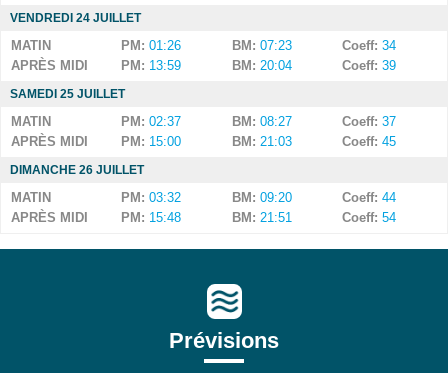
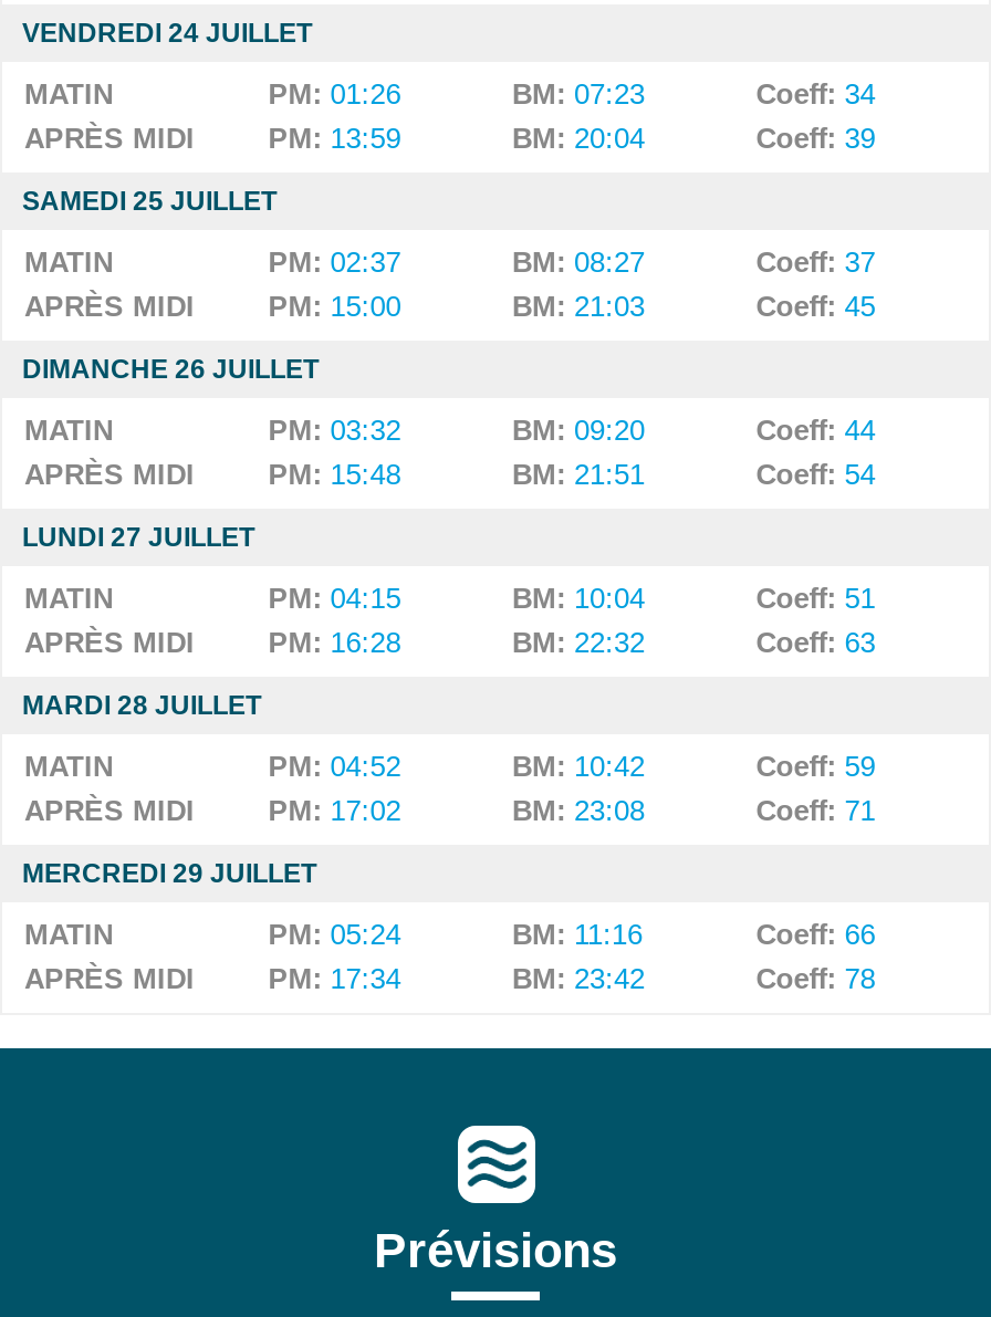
+ LUNDI 27 JUILLET
+ MATIN
+ PM: 04:15
+ BM: 10:04
+ Coeff: 51
+ APRÈS MIDI
+ PM: 16:28
+ BM: 22:32
+ Coeff: 63
+ MARDI 28 JUILLET
+ MATIN
+ PM: 04:52
+ BM: 10:42
+ Coeff: 59
+ APRÈS MIDI
+ PM: 17:02
+ BM: 23:08
+ Coeff: 71
+ MERCREDI 29 JUILLET
+ MATIN
+ PM: 05:24
+ BM: 11:16
+ Coeff: 66
+ APRÈS MIDI
+ PM: 17:34
+ BM: 23:42
+ Coeff: 78
